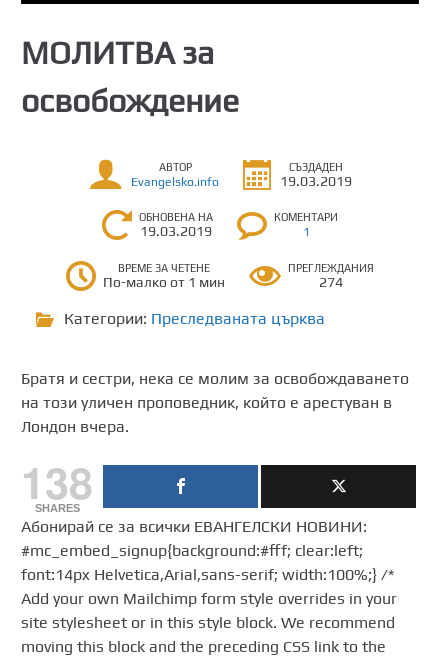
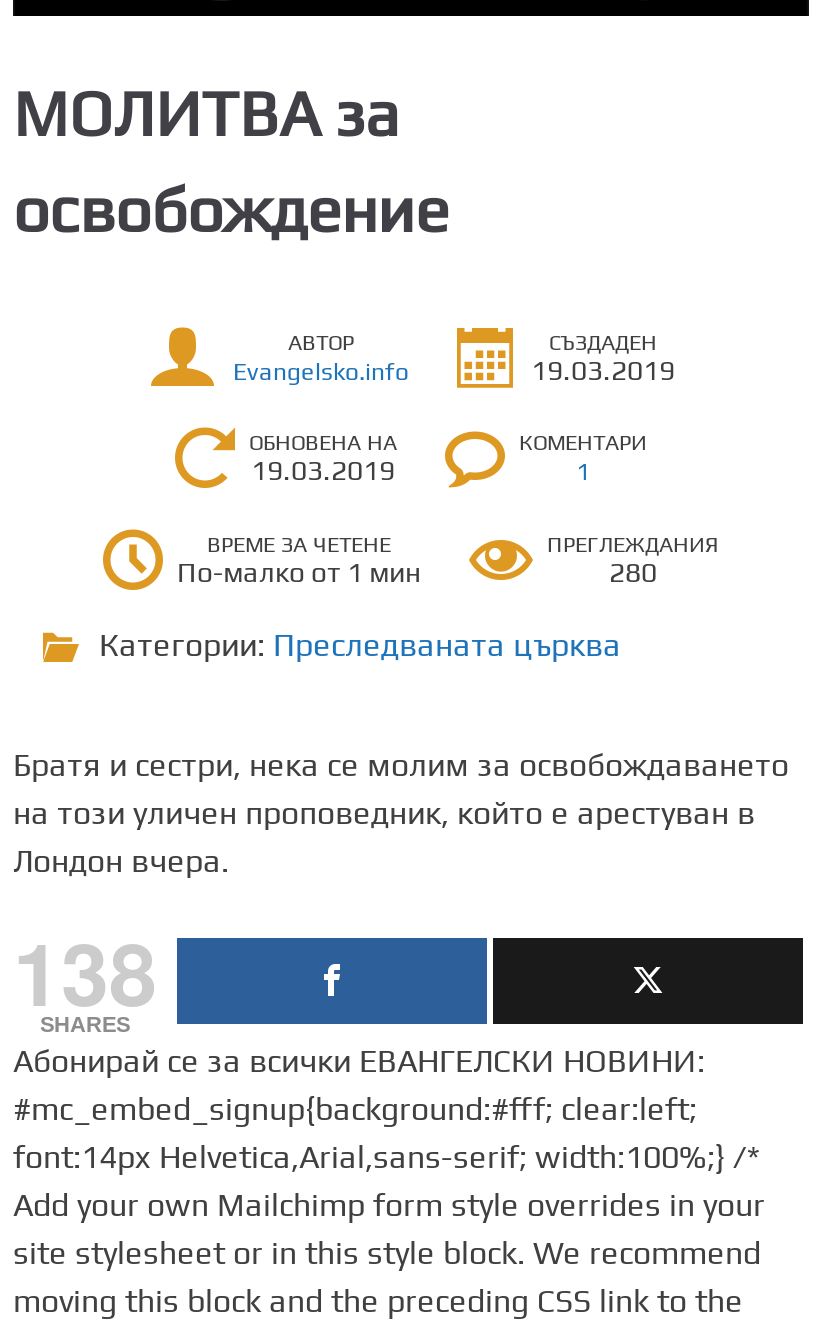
- 274
+ 280
